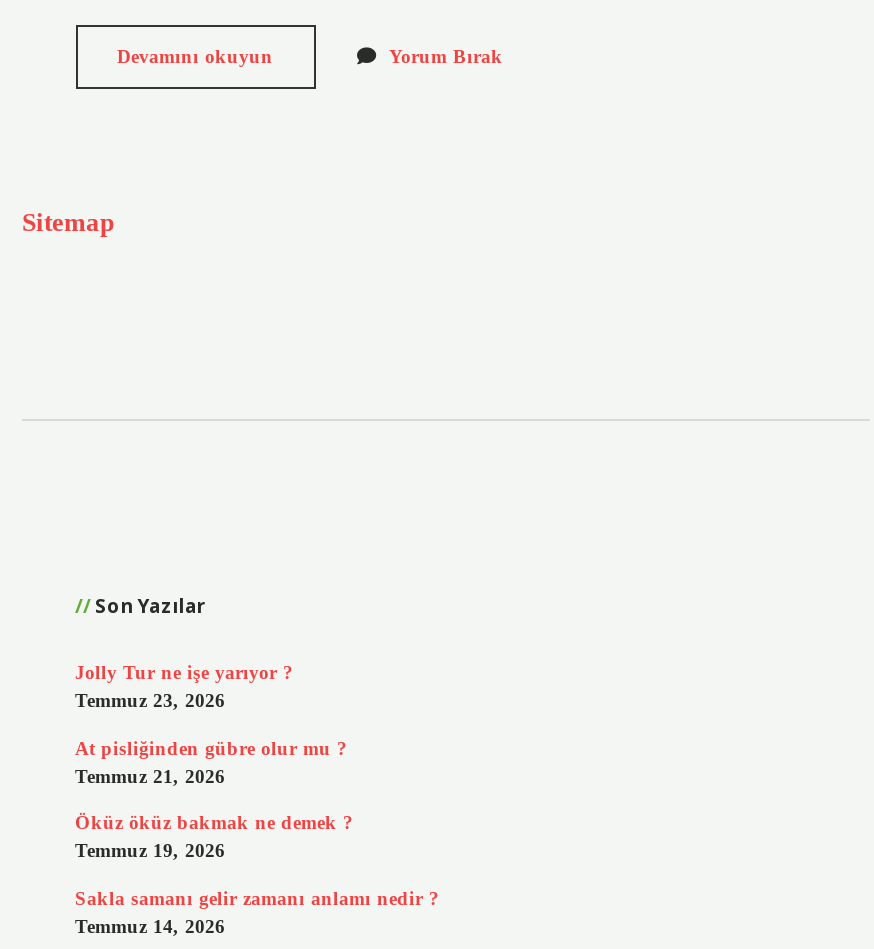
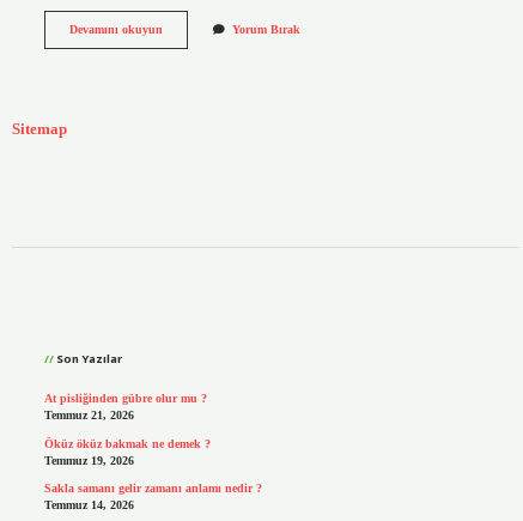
- Jolly Tur ne işe yarıyor ?
- Temmuz 23, 2026
